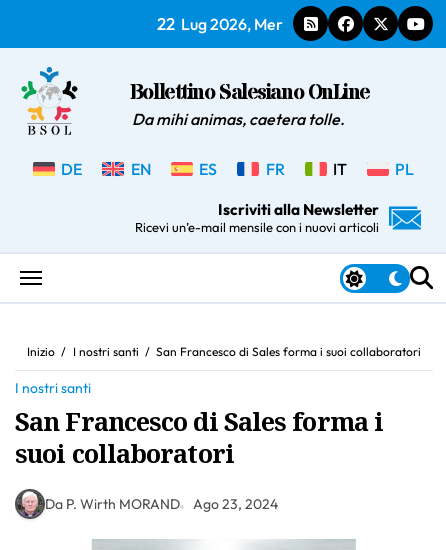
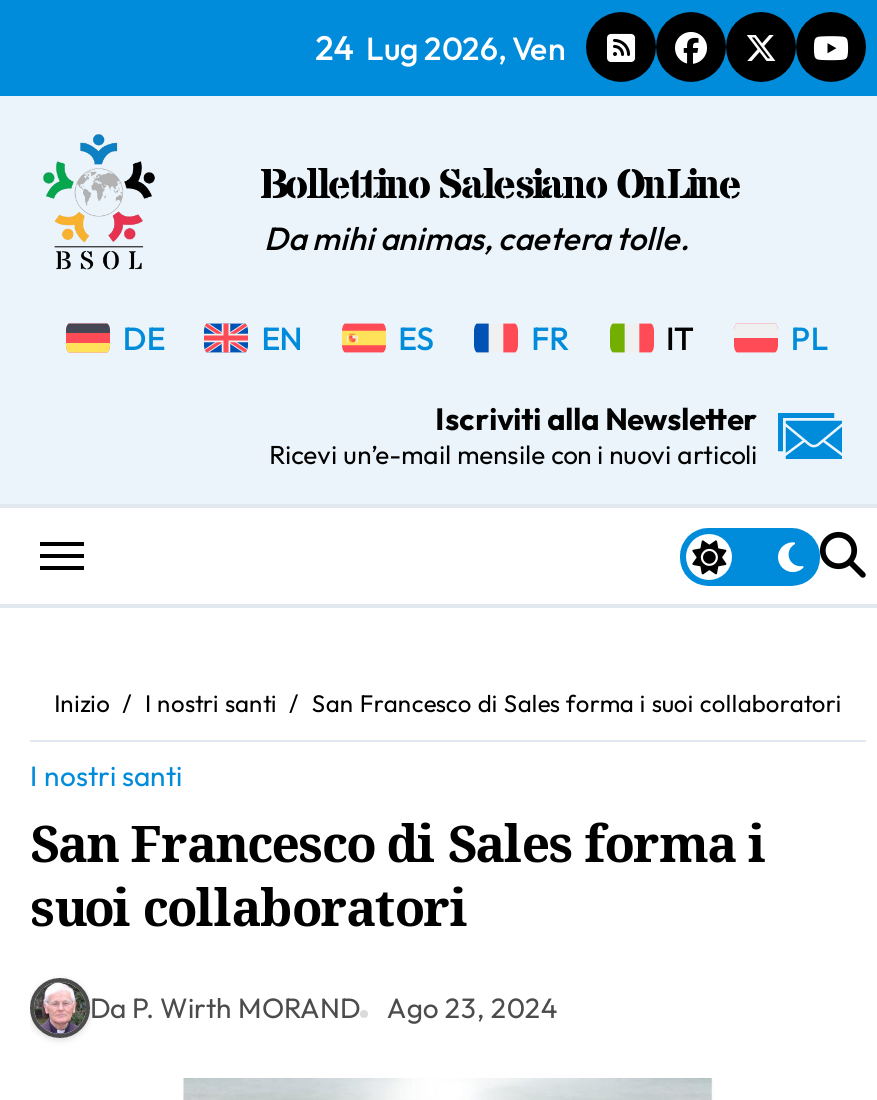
- 22 Lug 2026, Mer
+ 24 Lug 2026, Ven
